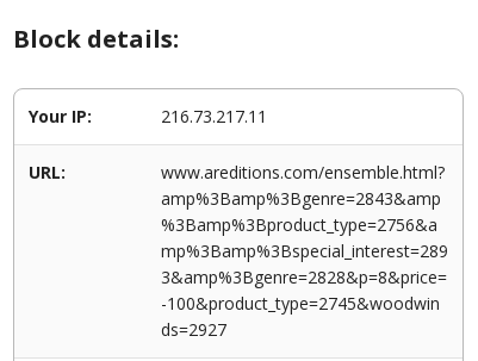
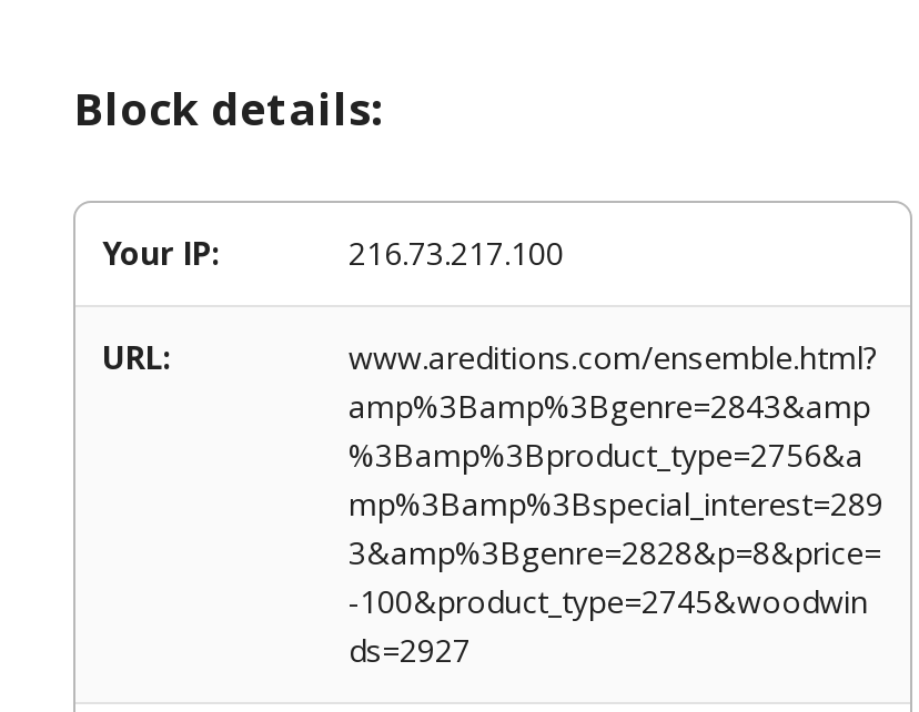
- 216.73.217.11
+ 216.73.217.100
